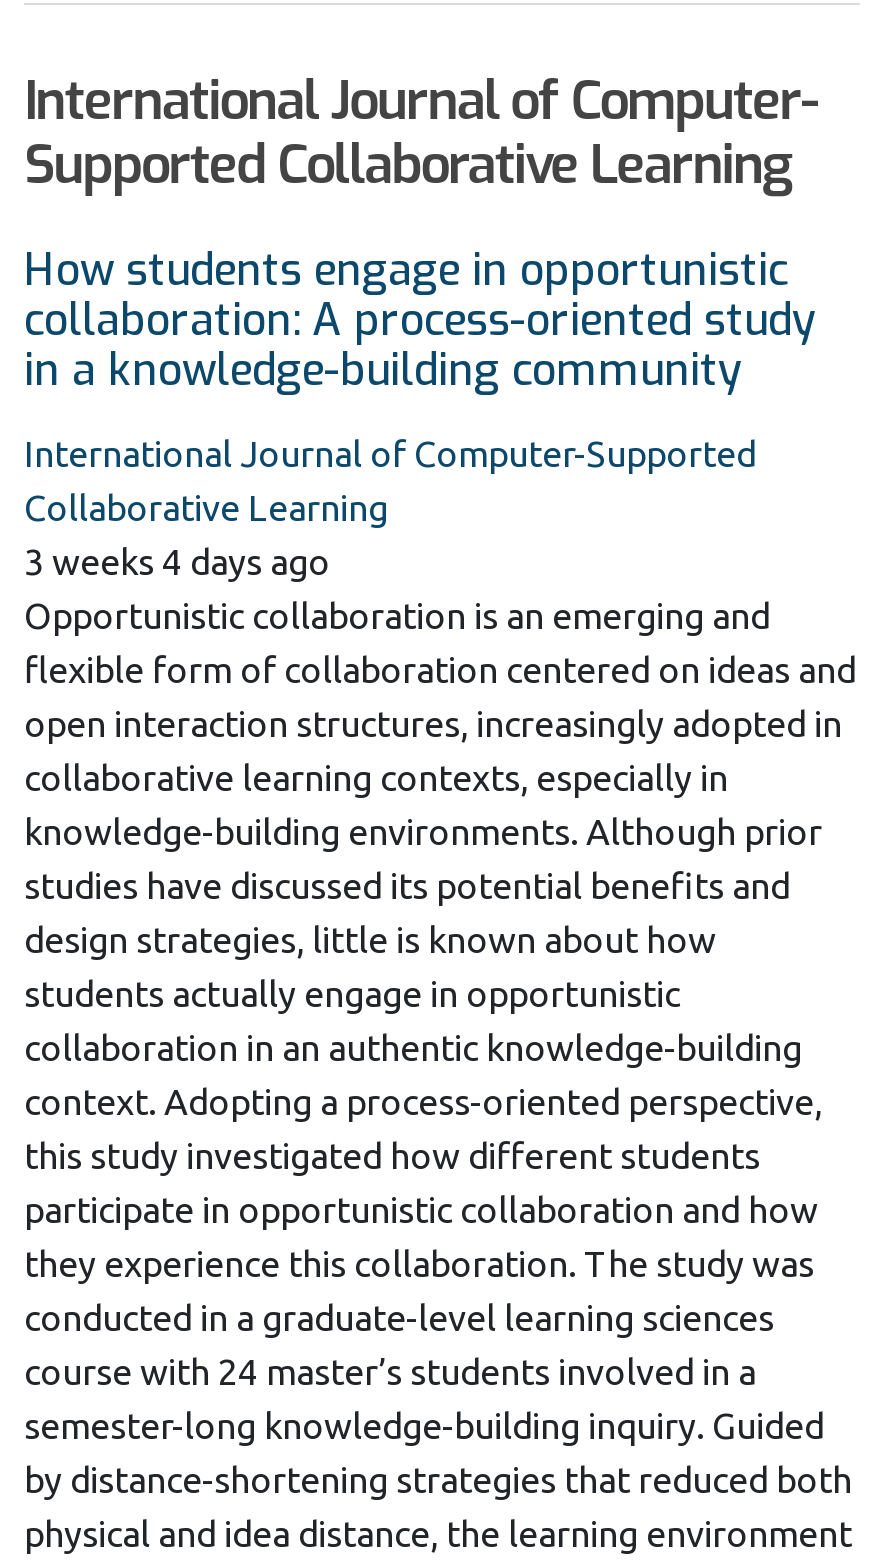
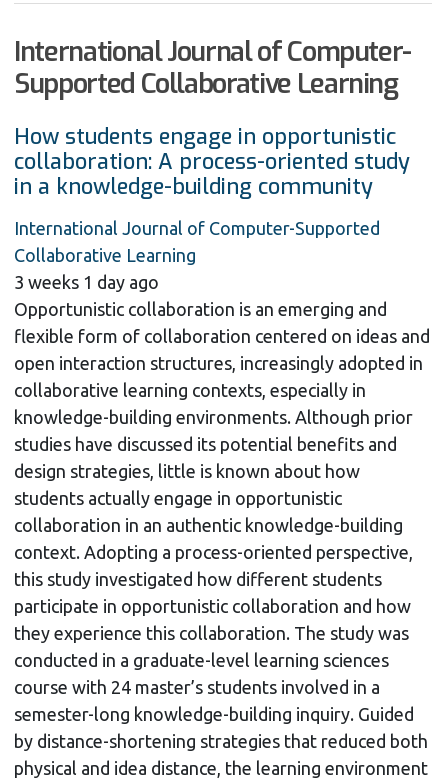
- 3 weeks 4 days ago
+ 3 weeks 1 day ago
